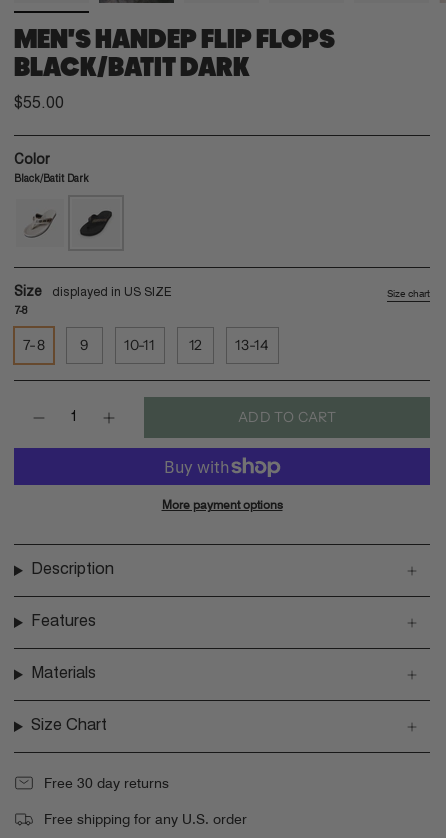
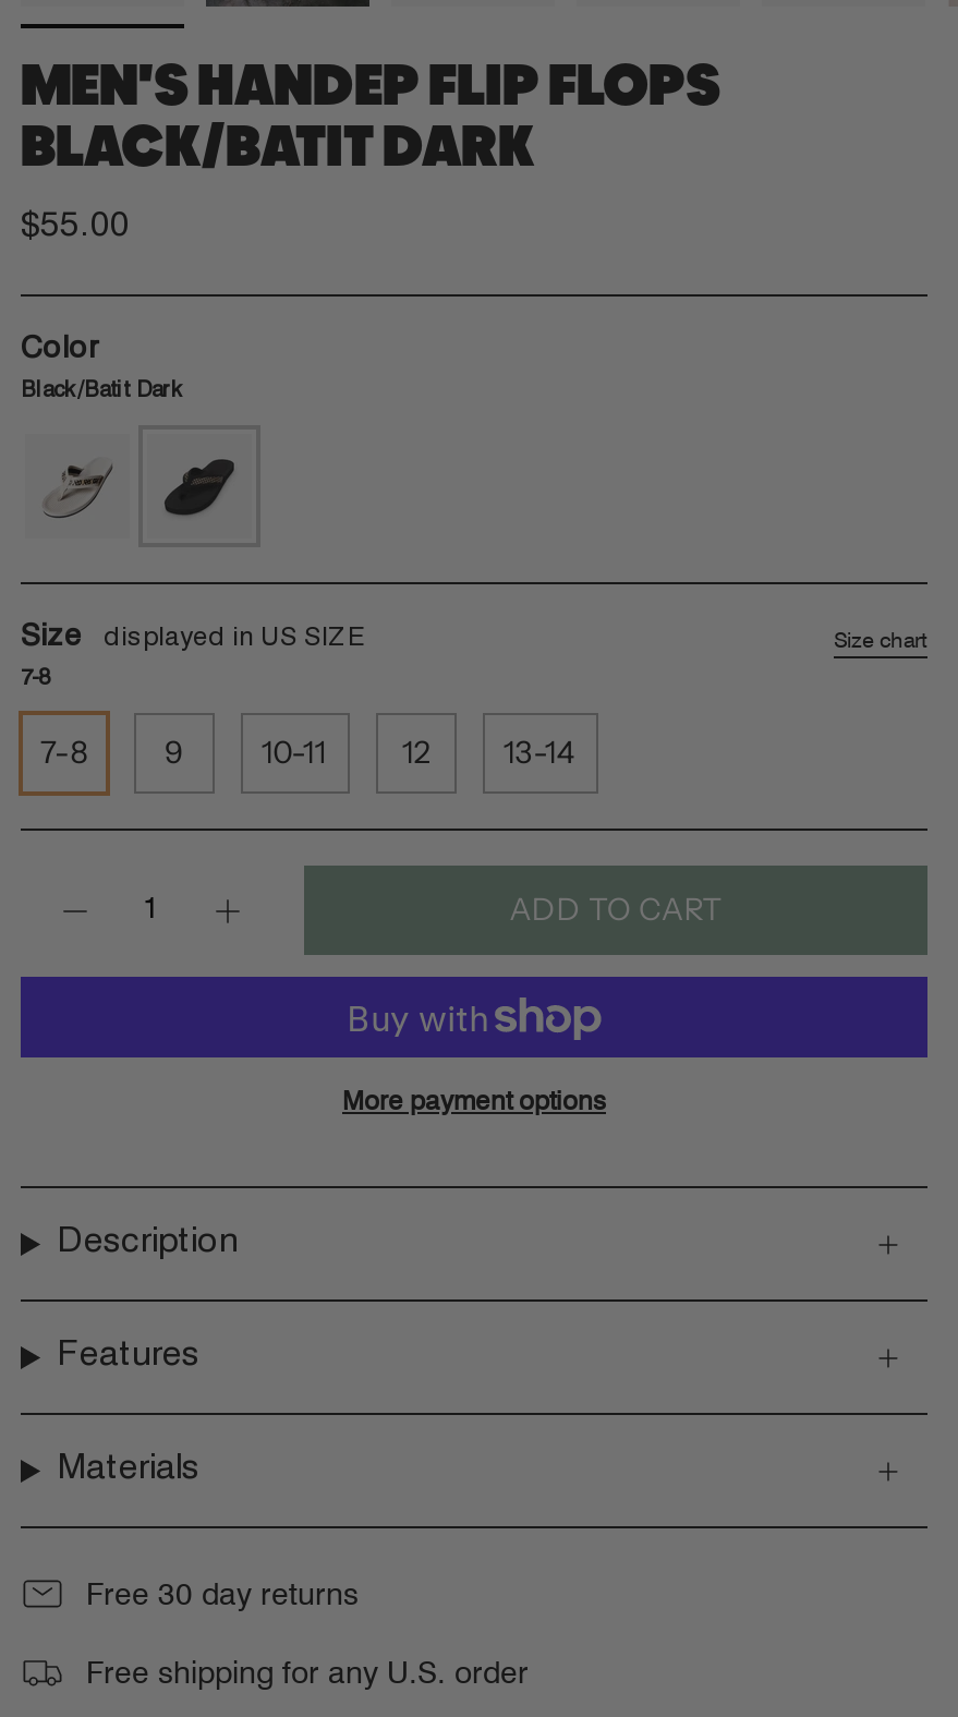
- Size Chart
